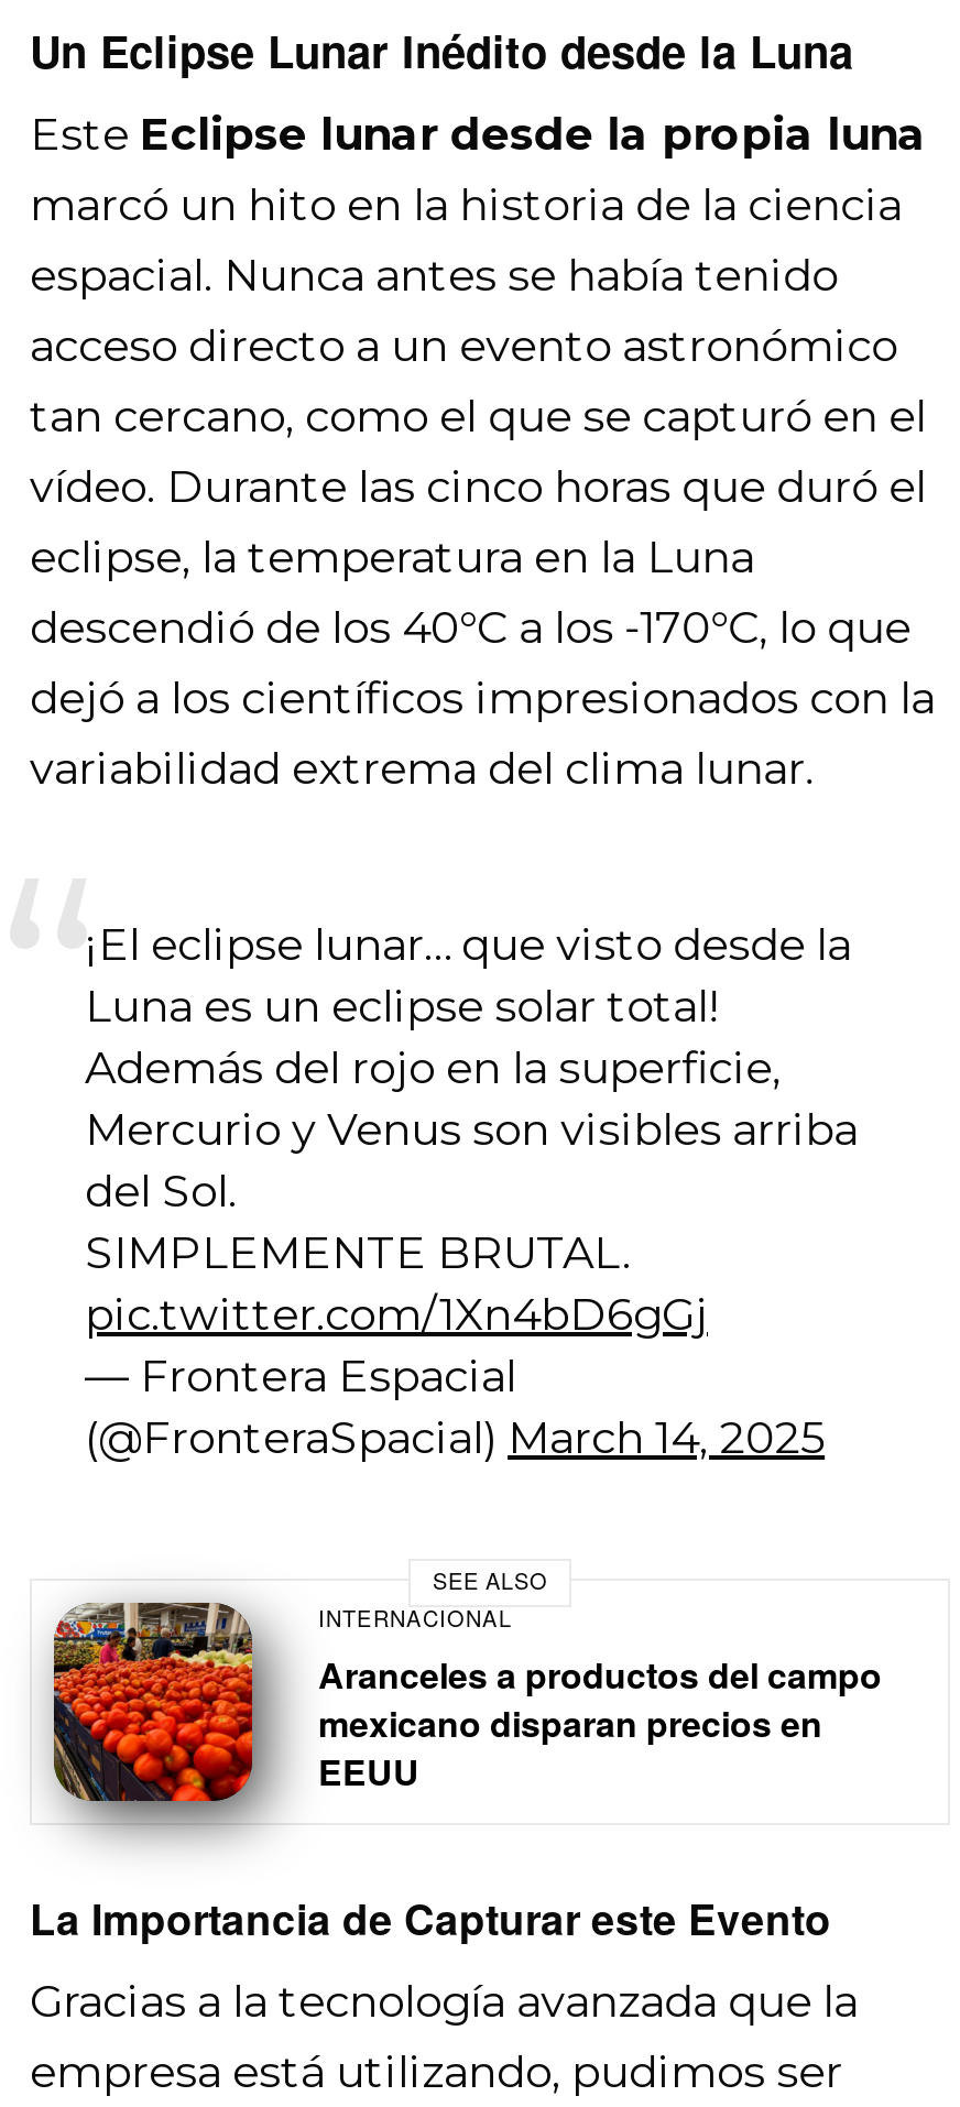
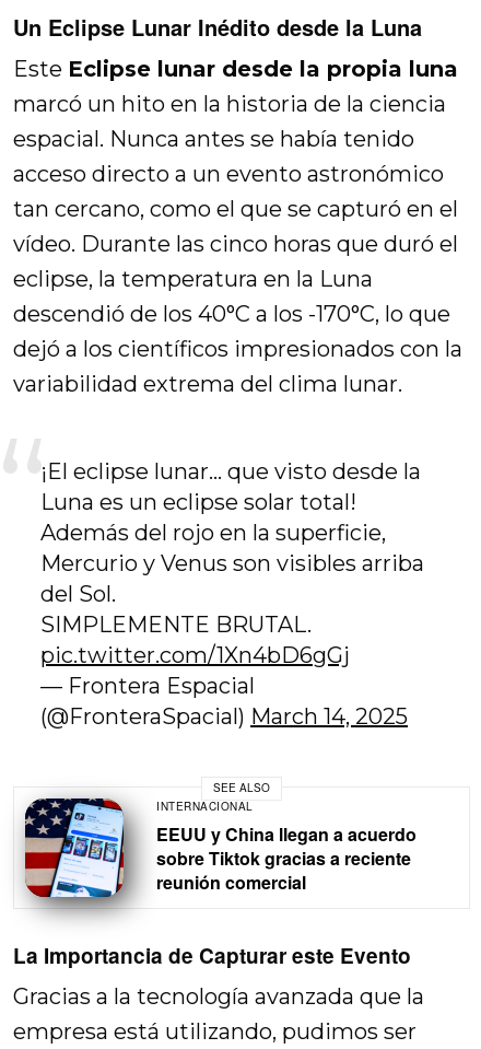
- [image]
- Aranceles a productos del campo
- mexicano disparan precios en
- EEUU
+ [image]
+ EEUU y China llegan a acuerdo
+ sobre Tiktok gracias a reciente
+ reunión comercial
